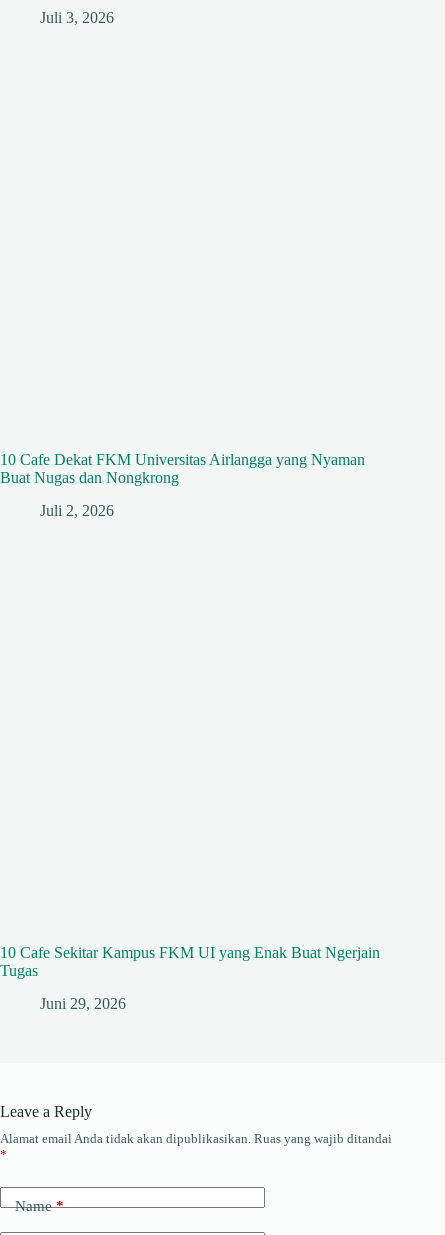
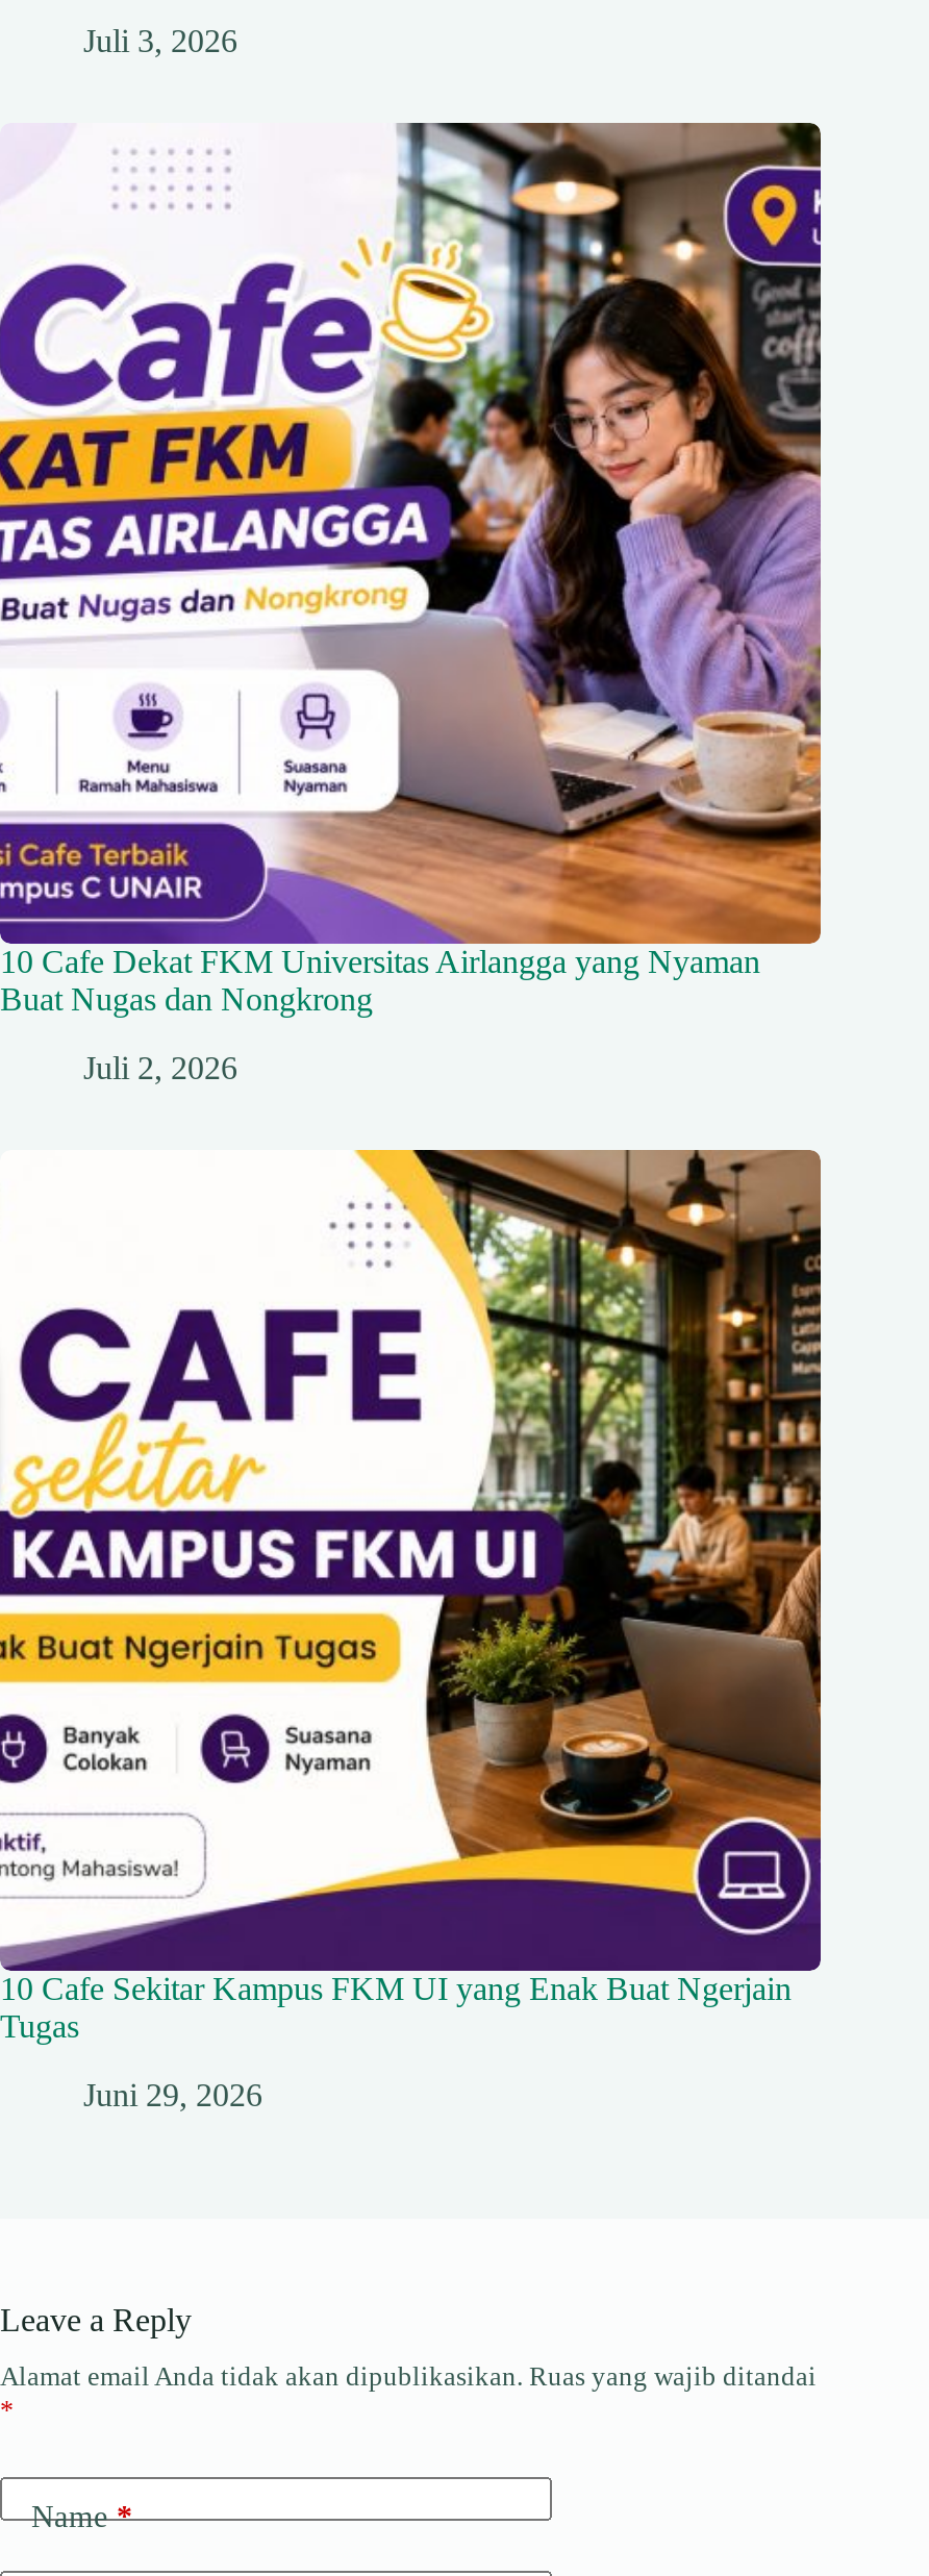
+ [image]

+ [image]
